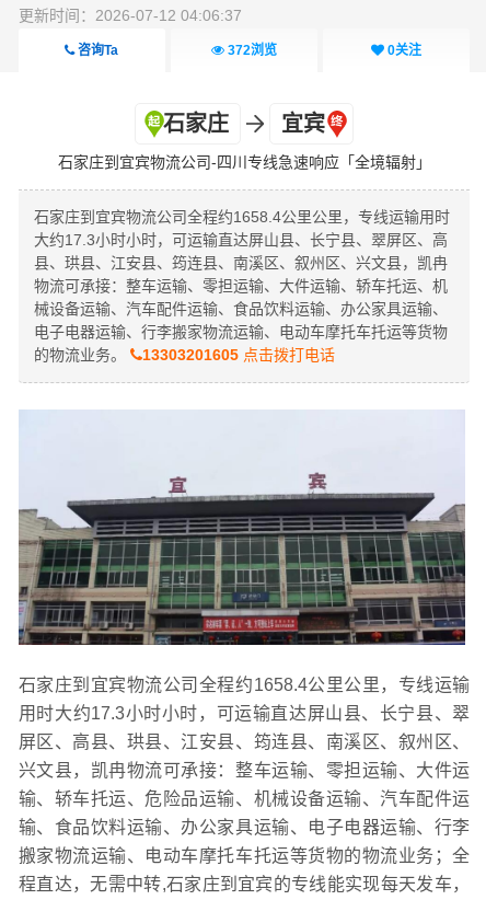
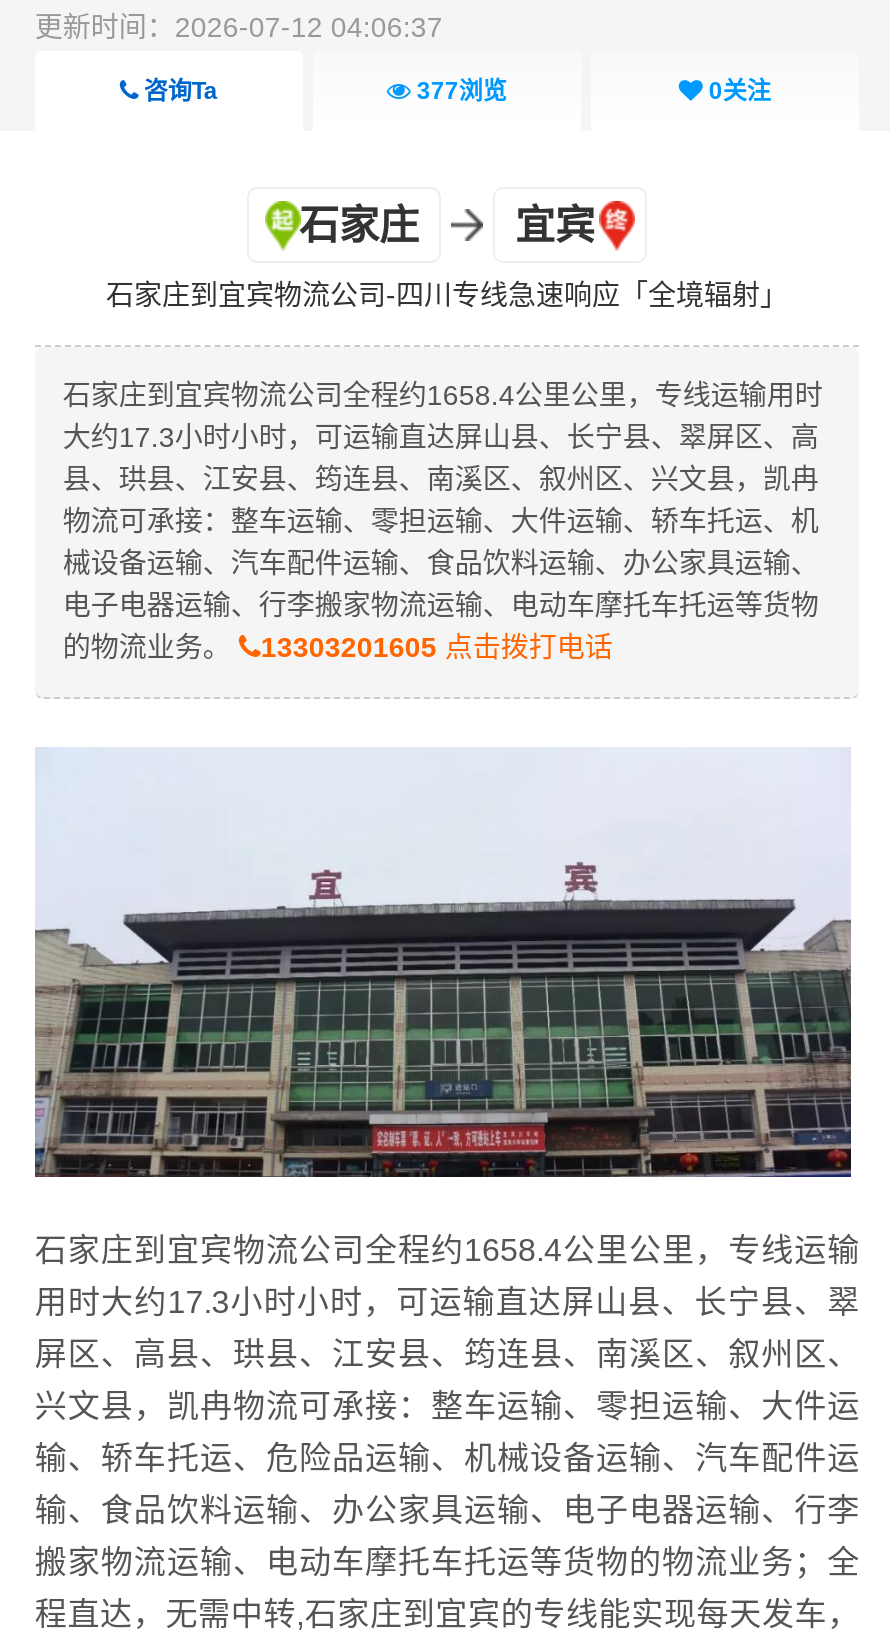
- 372浏览
+ 377浏览
